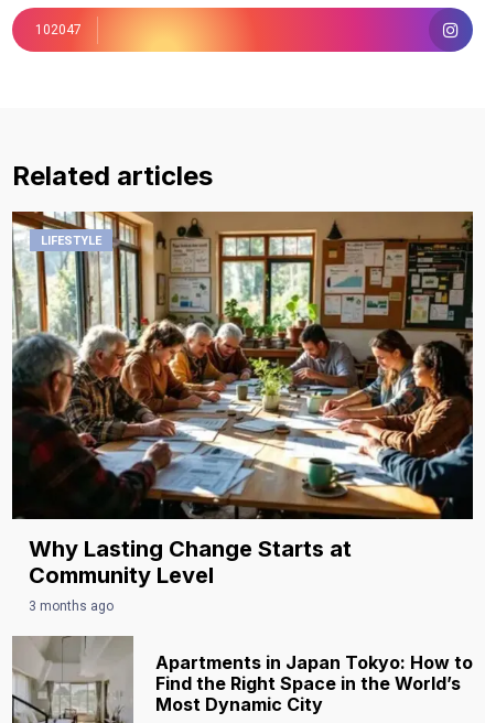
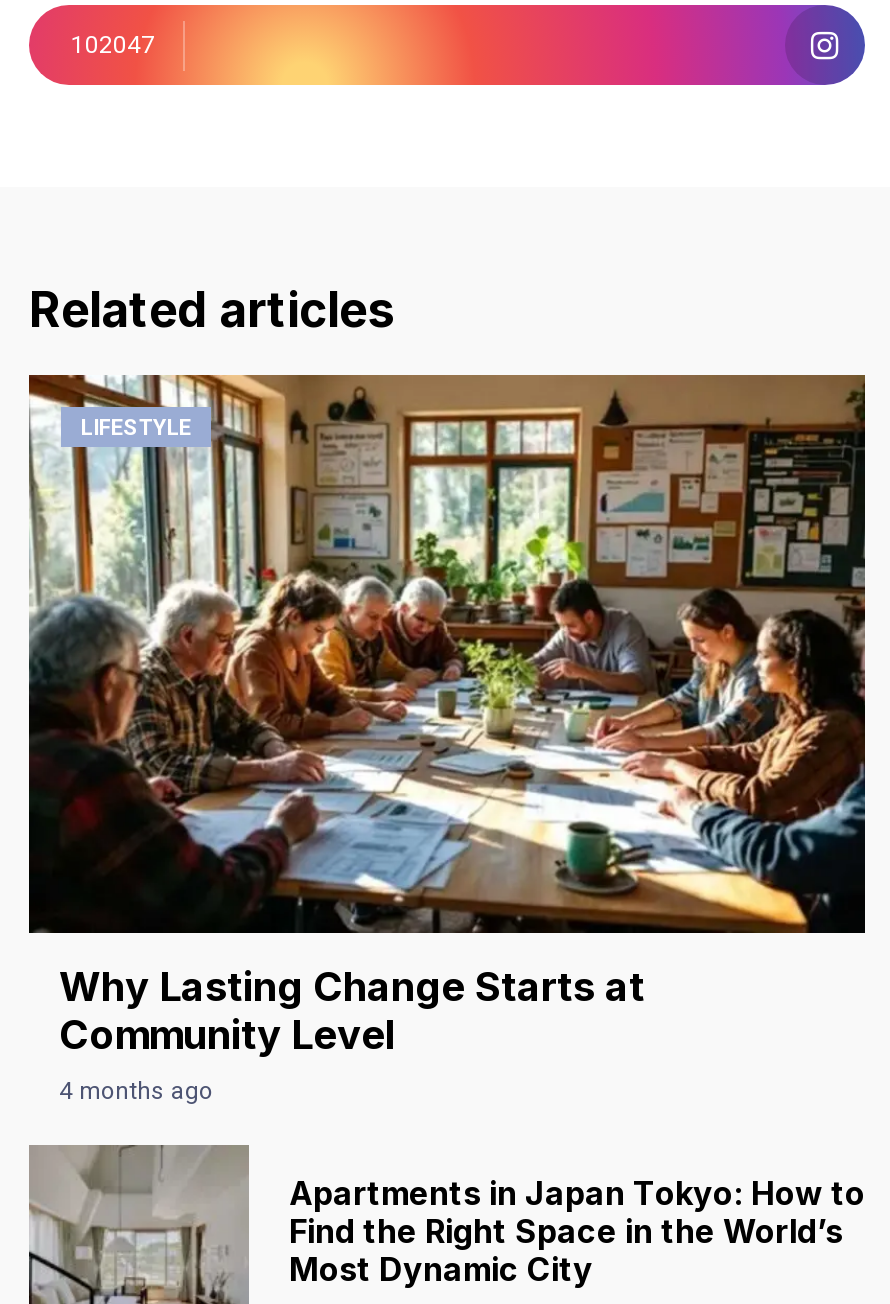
- 3 months ago
+ 4 months ago
